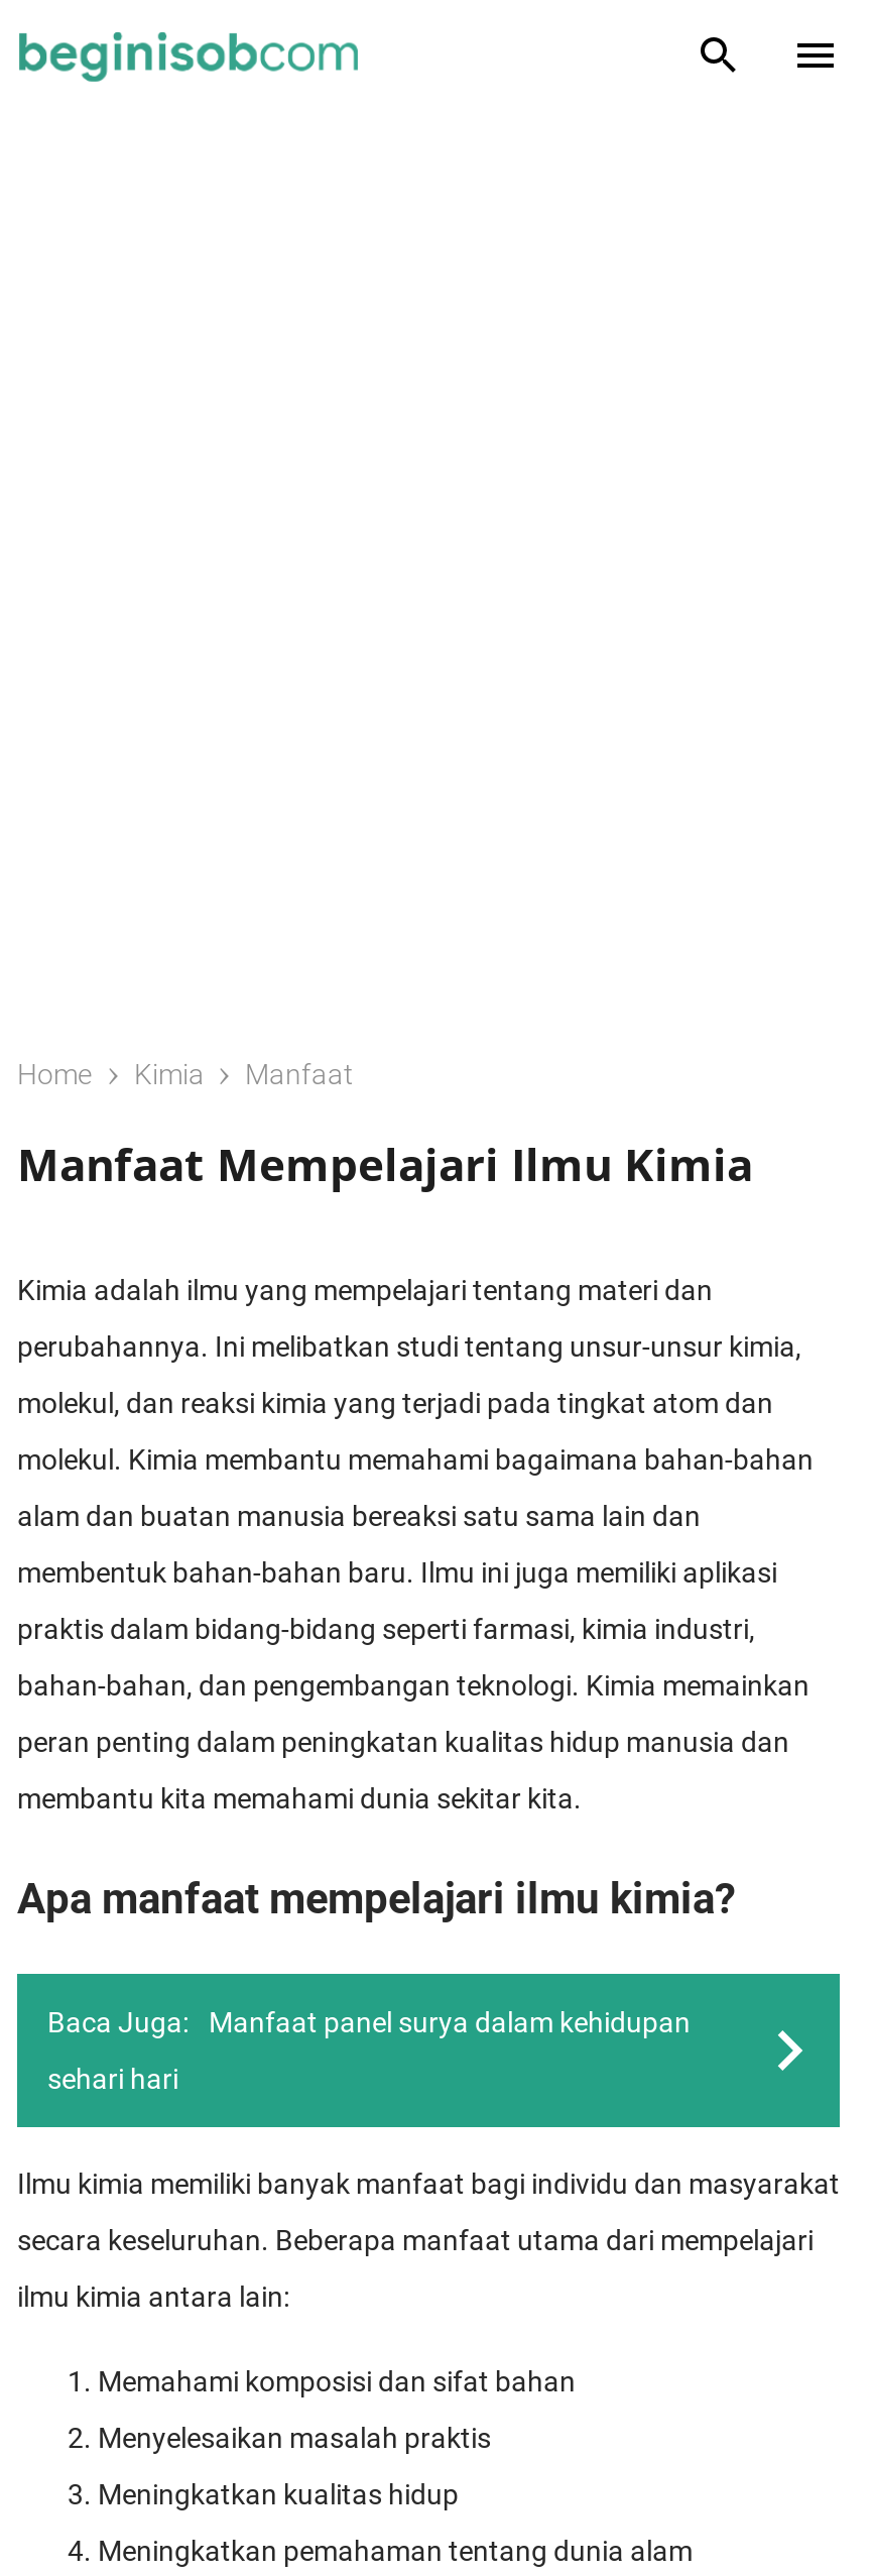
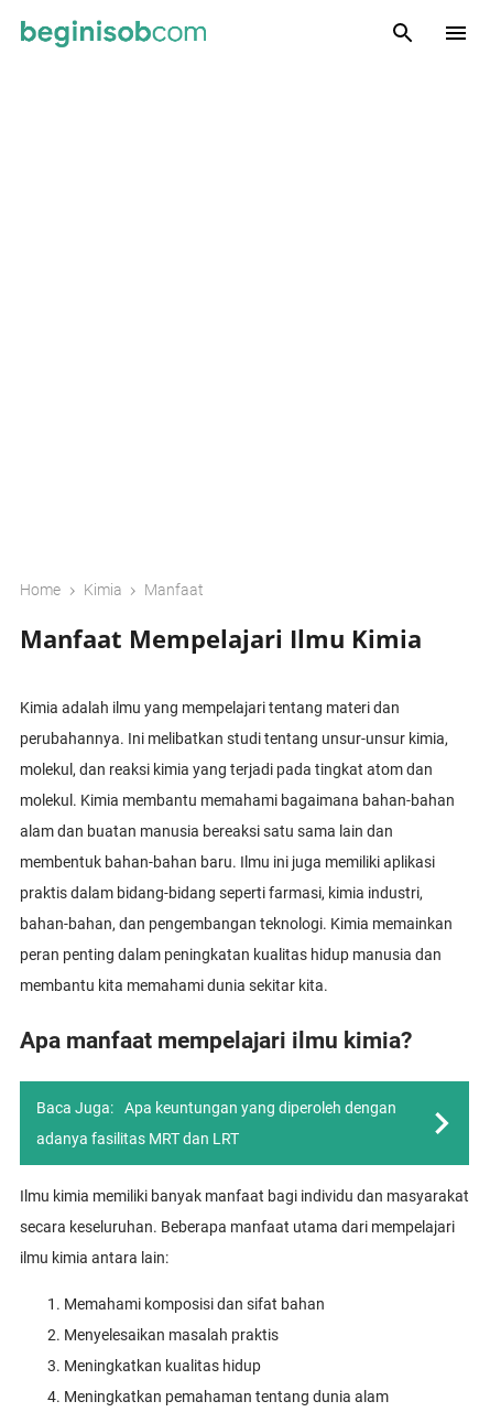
- Manfaat panel surya dalam kehidupan
+ Apa keuntungan yang diperoleh dengan

- sehari hari
+ adanya fasilitas MRT dan LRT
